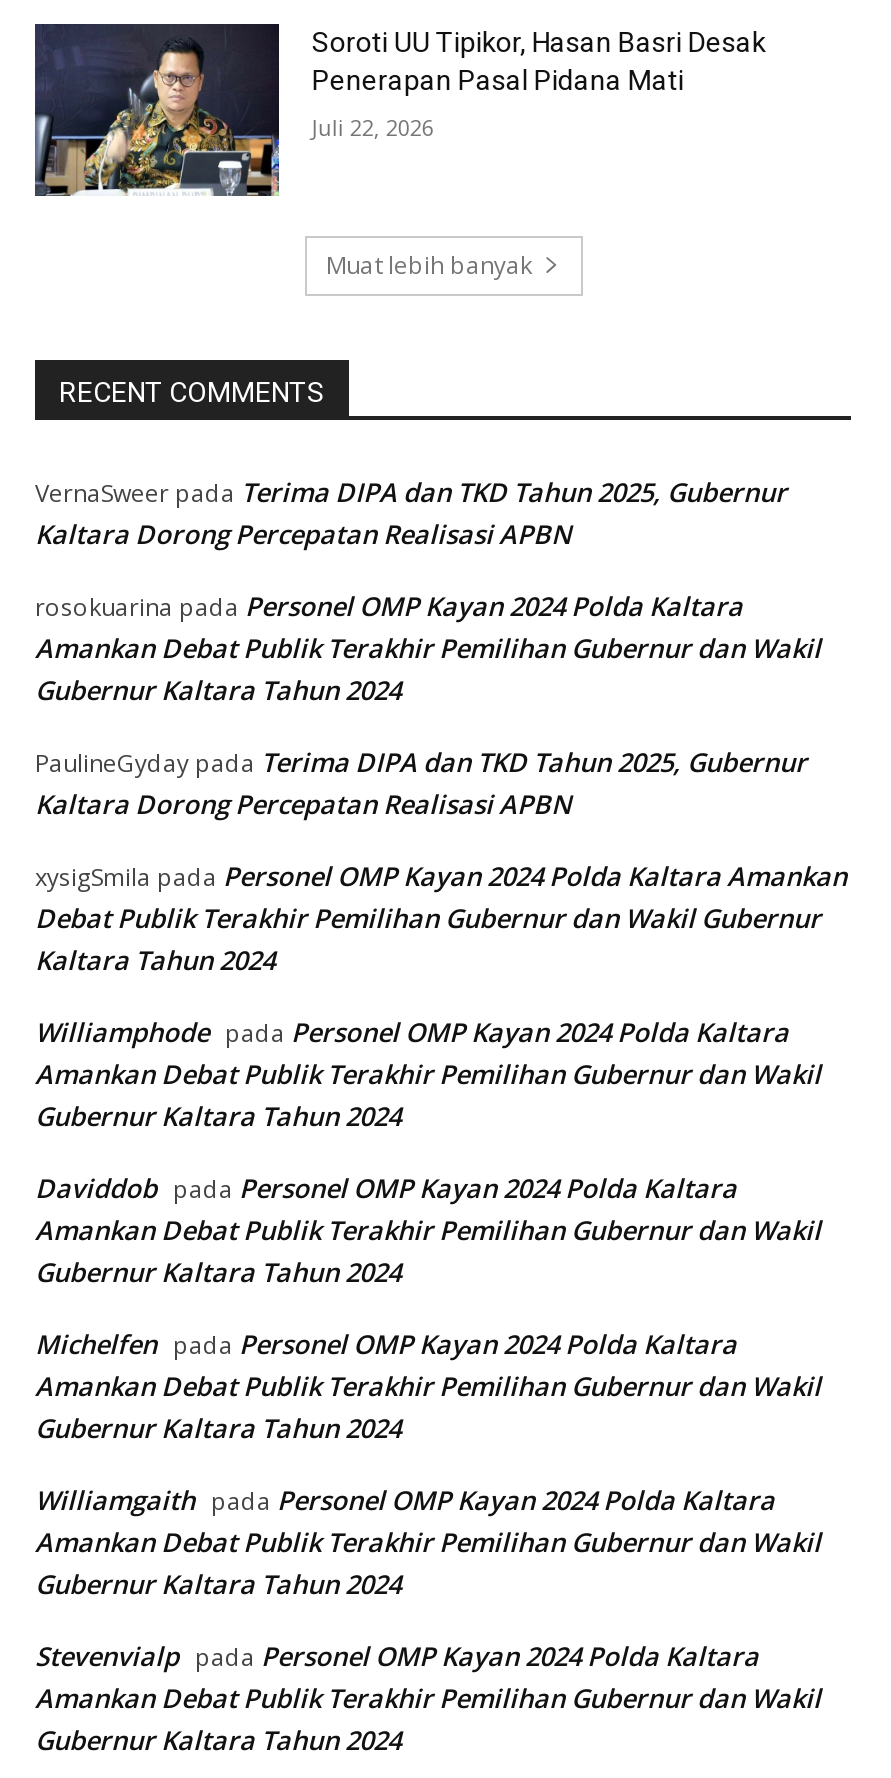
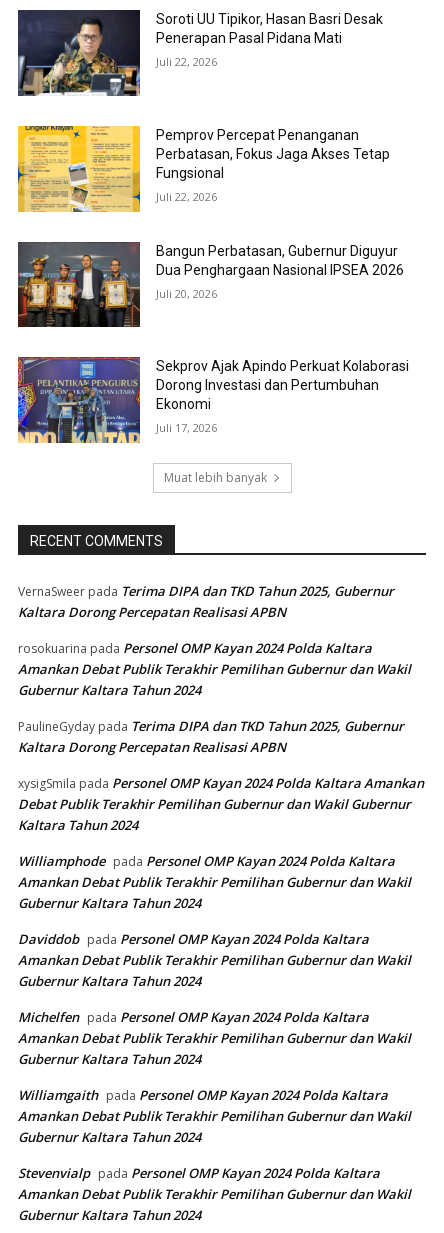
+ [image]
+ Pemprov Percepat Penanganan
+ Perbatasan, Fokus Jaga Akses Tetap
+ Fungsional
+ Juli 22, 2026
+ Bangun Perbatasan, Gubernur Diguyur
+ Dua Penghargaan Nasional IPSEA 2026
+ Juli 20, 2026

+ [image]
+ Sekprov Ajak Apindo Perkuat Kolaborasi
+ Dorong Investasi dan Pertumbuhan
+ Ekonomi
+ Juli 17, 2026

+ [image]
